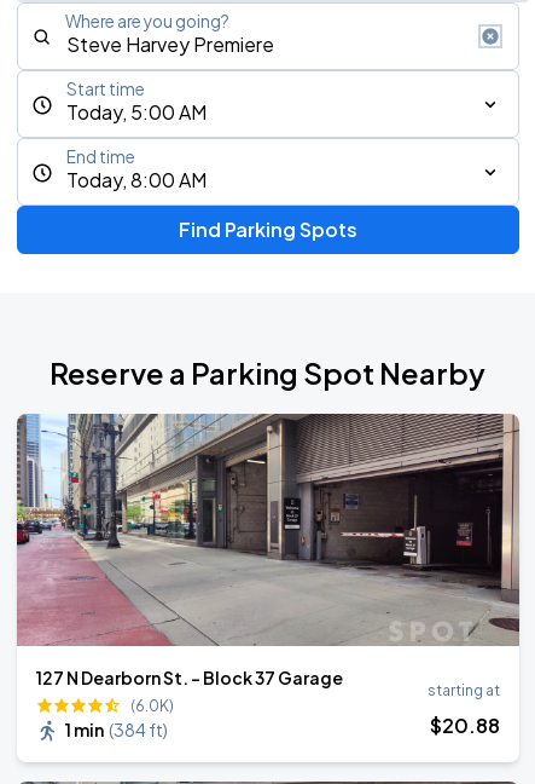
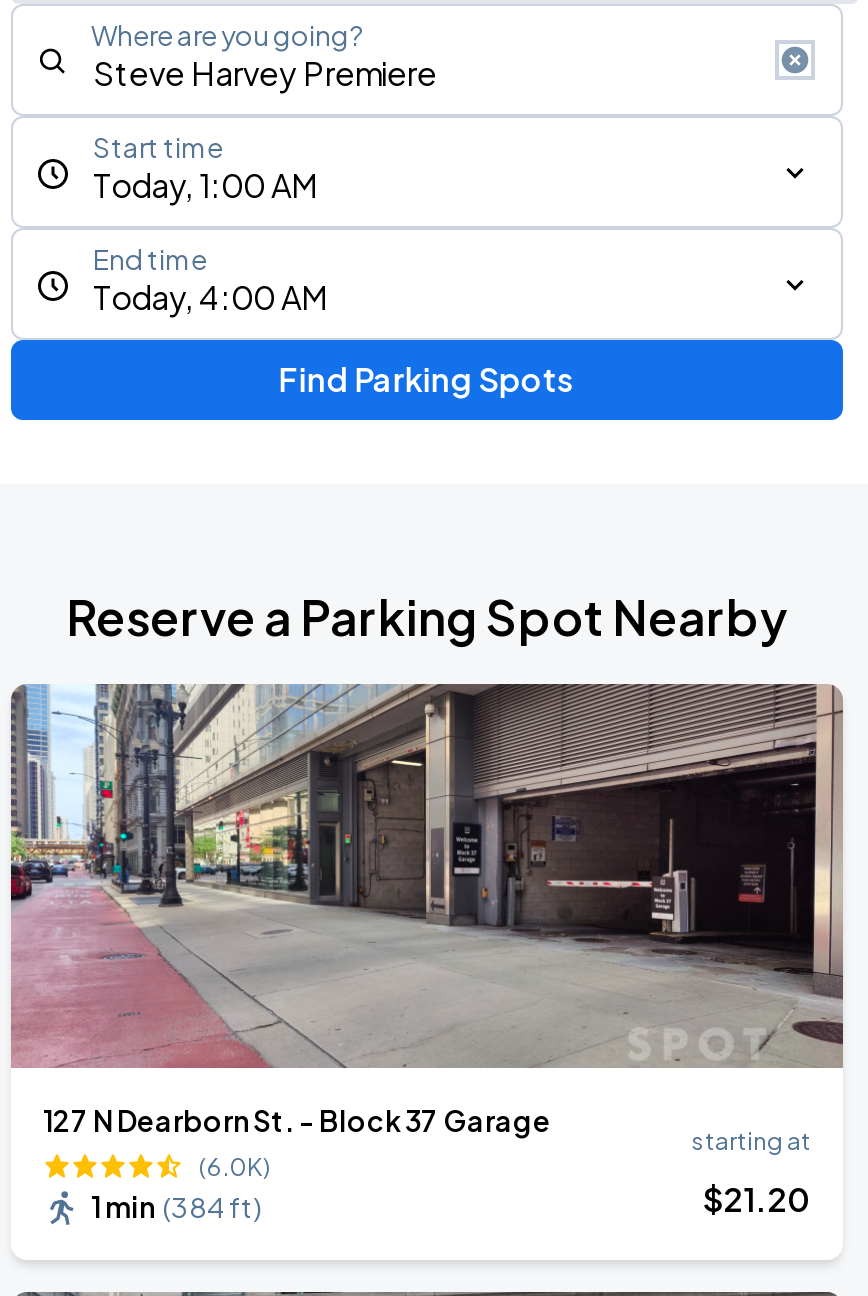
- Today, 5:00 AM
+ Today, 1:00 AM

- Today, 8:00 AM
+ Today, 4:00 AM

- $20.88
+ $21.20
